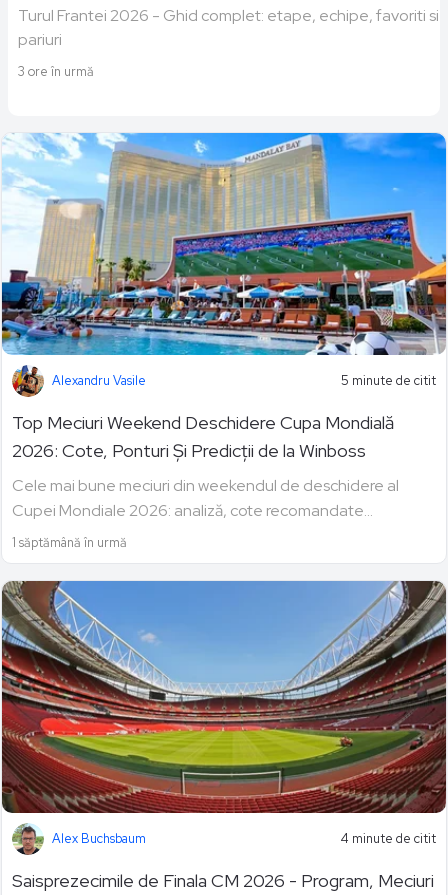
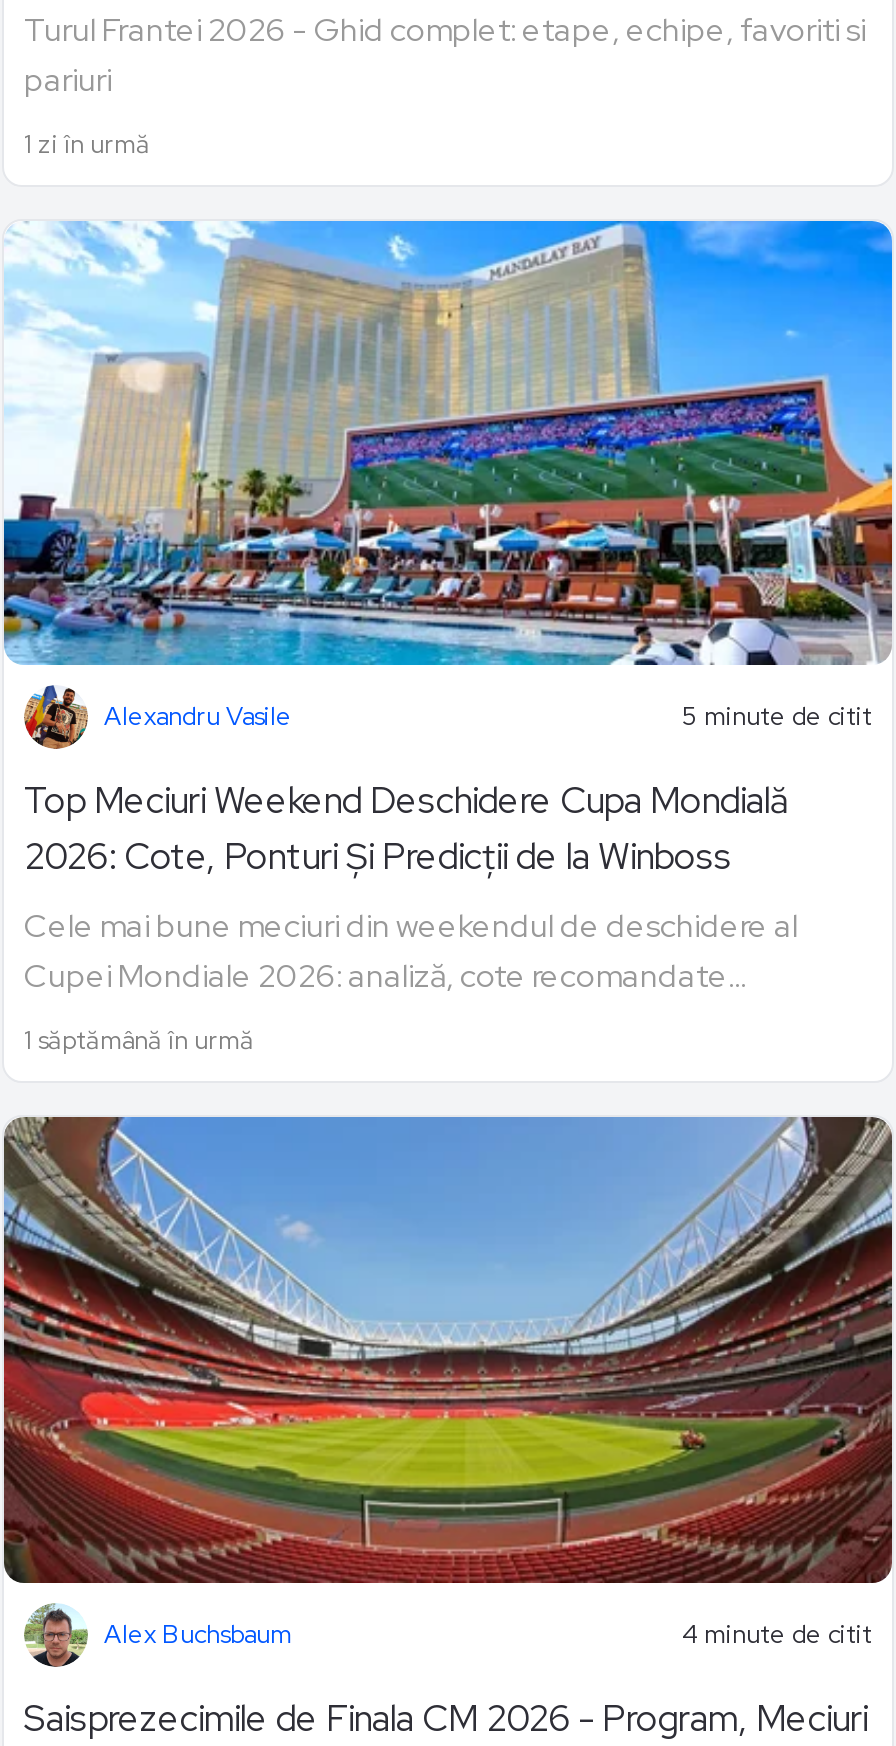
- 3 ore în urmă
+ 1 zi în urmă
